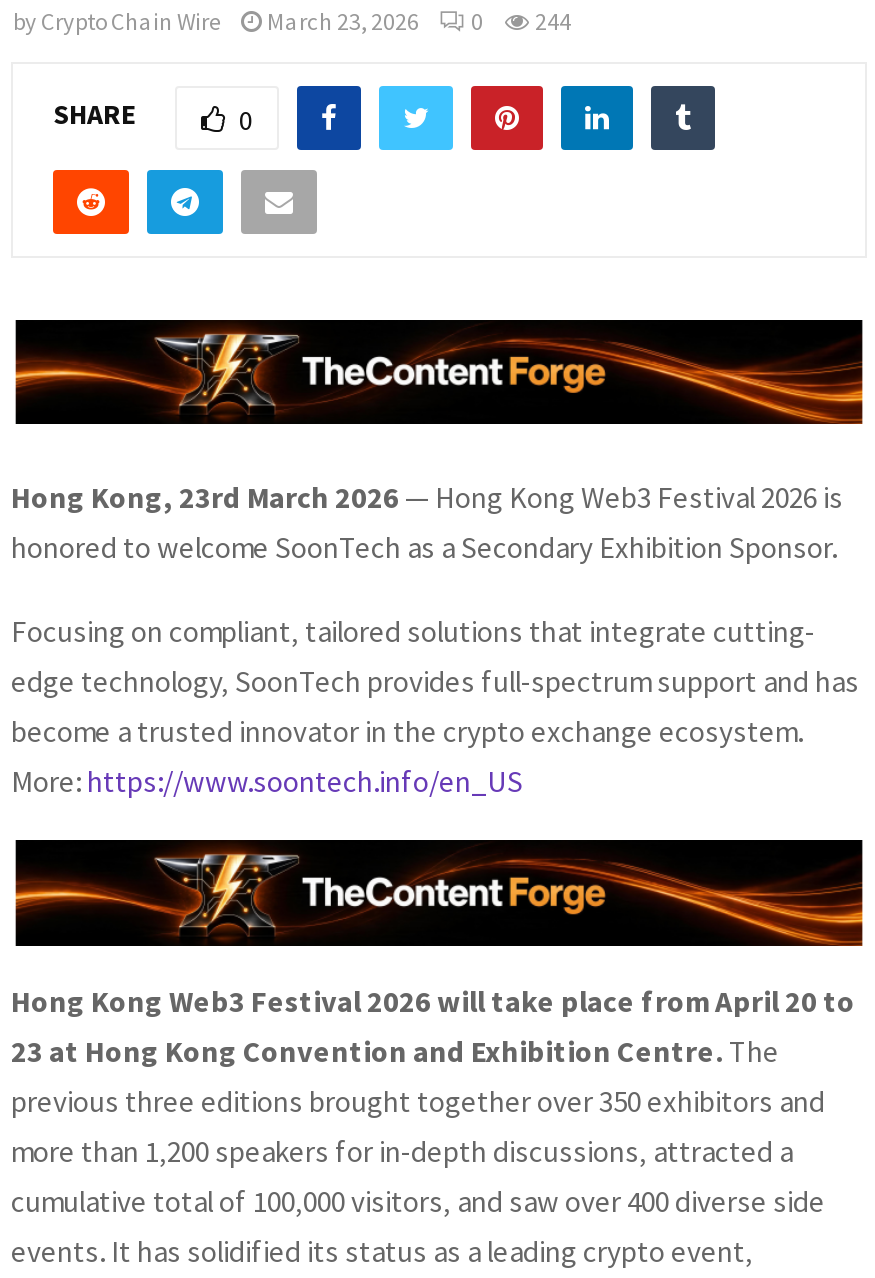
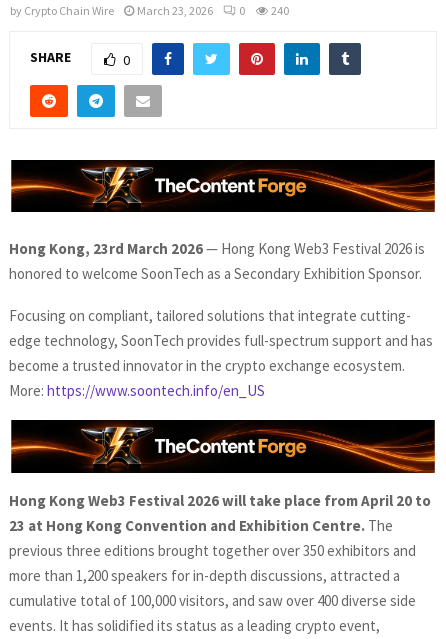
- by Crypto Chain Wire March 23, 2026 0 244
+ by Crypto Chain Wire March 23, 2026 0 240
